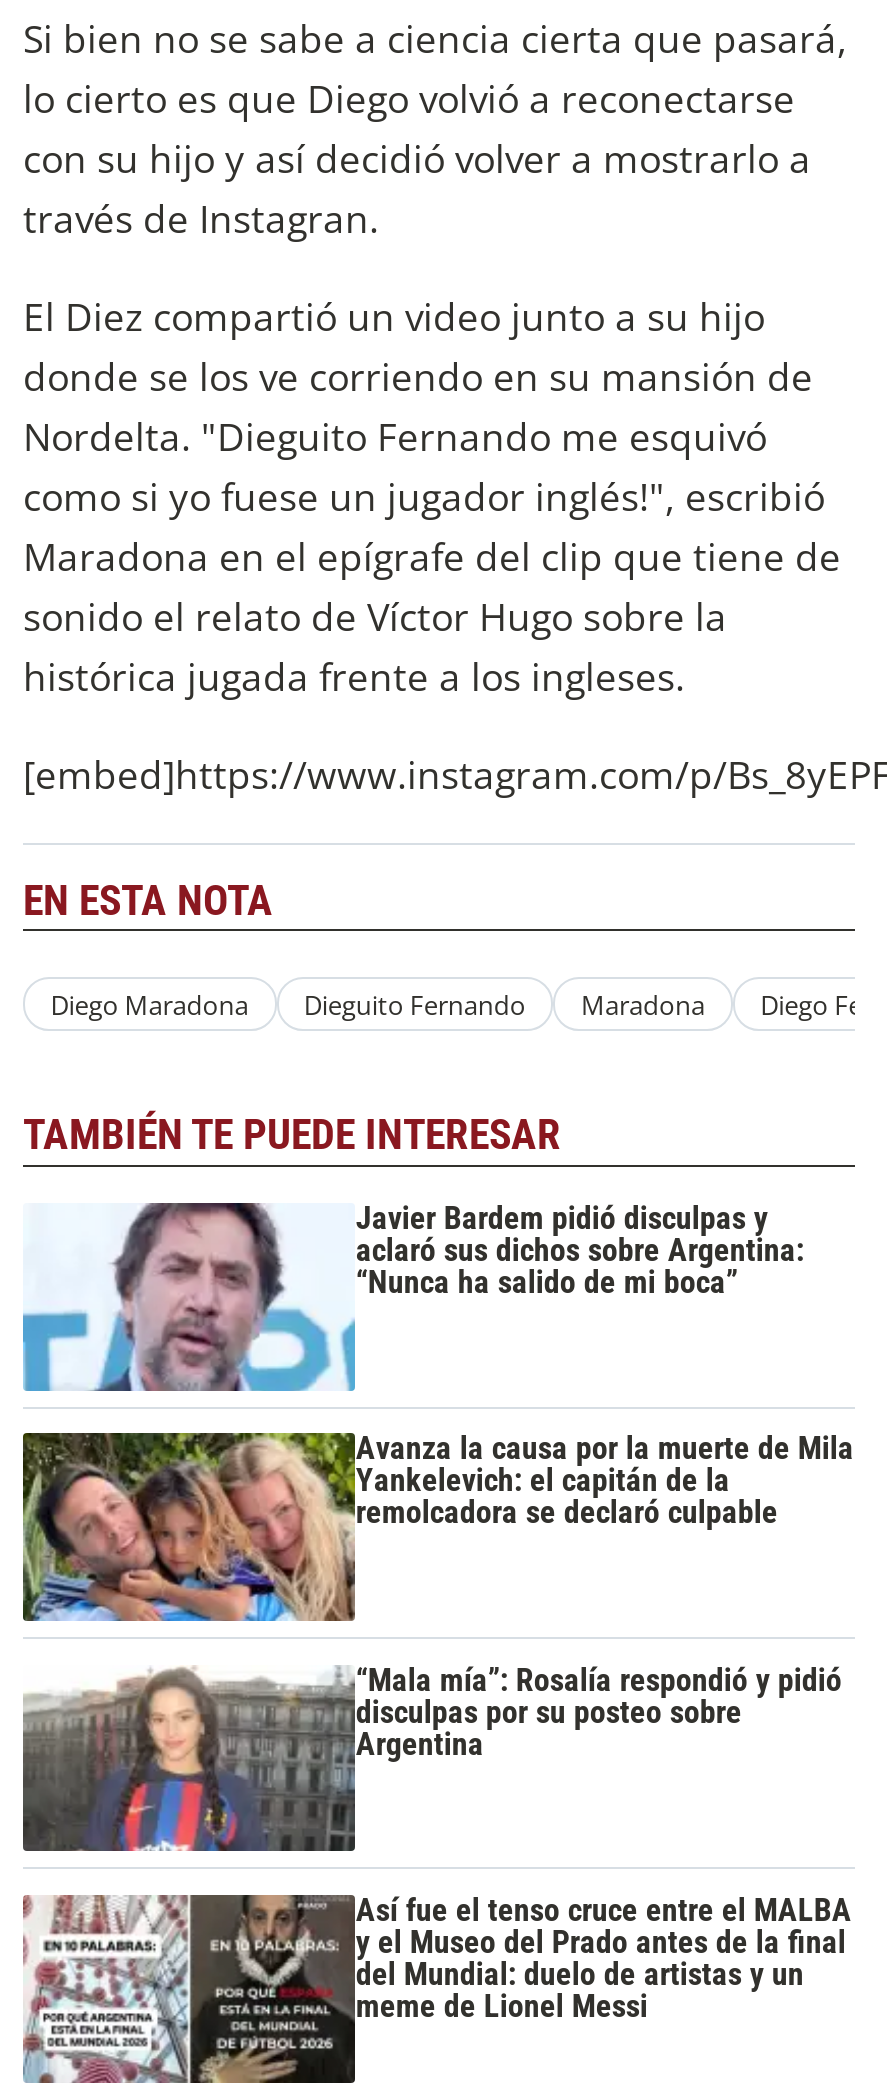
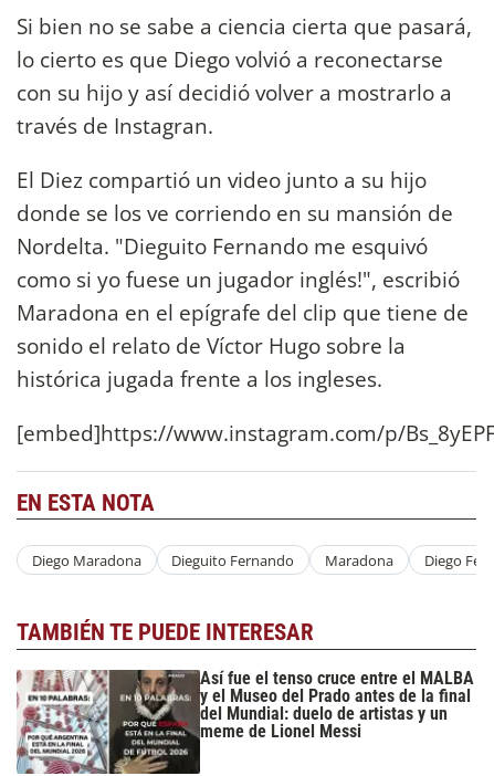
- [image]
- Javier Bardem pidió disculpas y
- aclaró sus dichos sobre Argentina:
- “Nunca ha salido de mi boca”

- [image]
- Avanza la causa por la muerte de Mila
- Yankelevich: el capitán de la
- remolcadora se declaró culpable

- [image]
- “Mala mía”: Rosalía respondió y pidió
- disculpas por su posteo sobre
- Argentina
